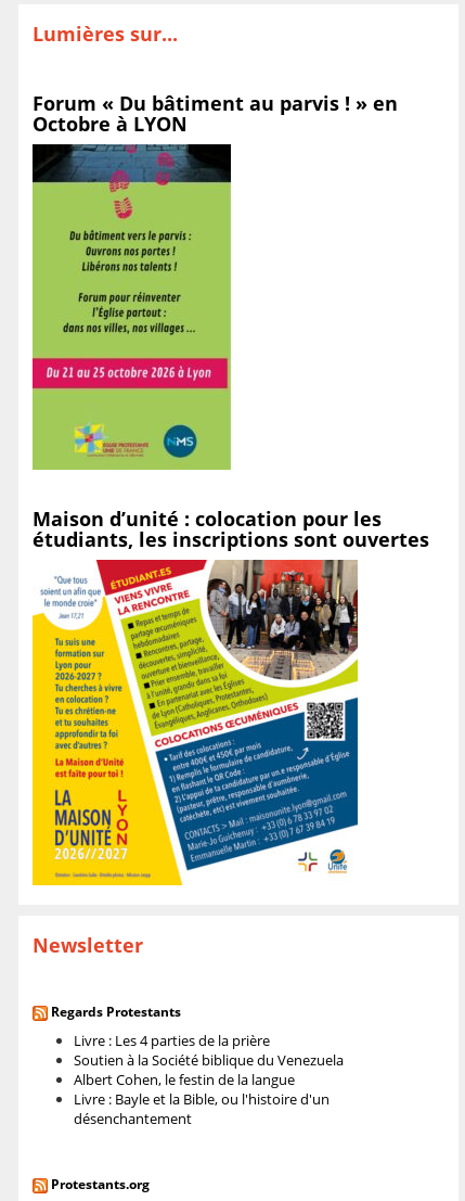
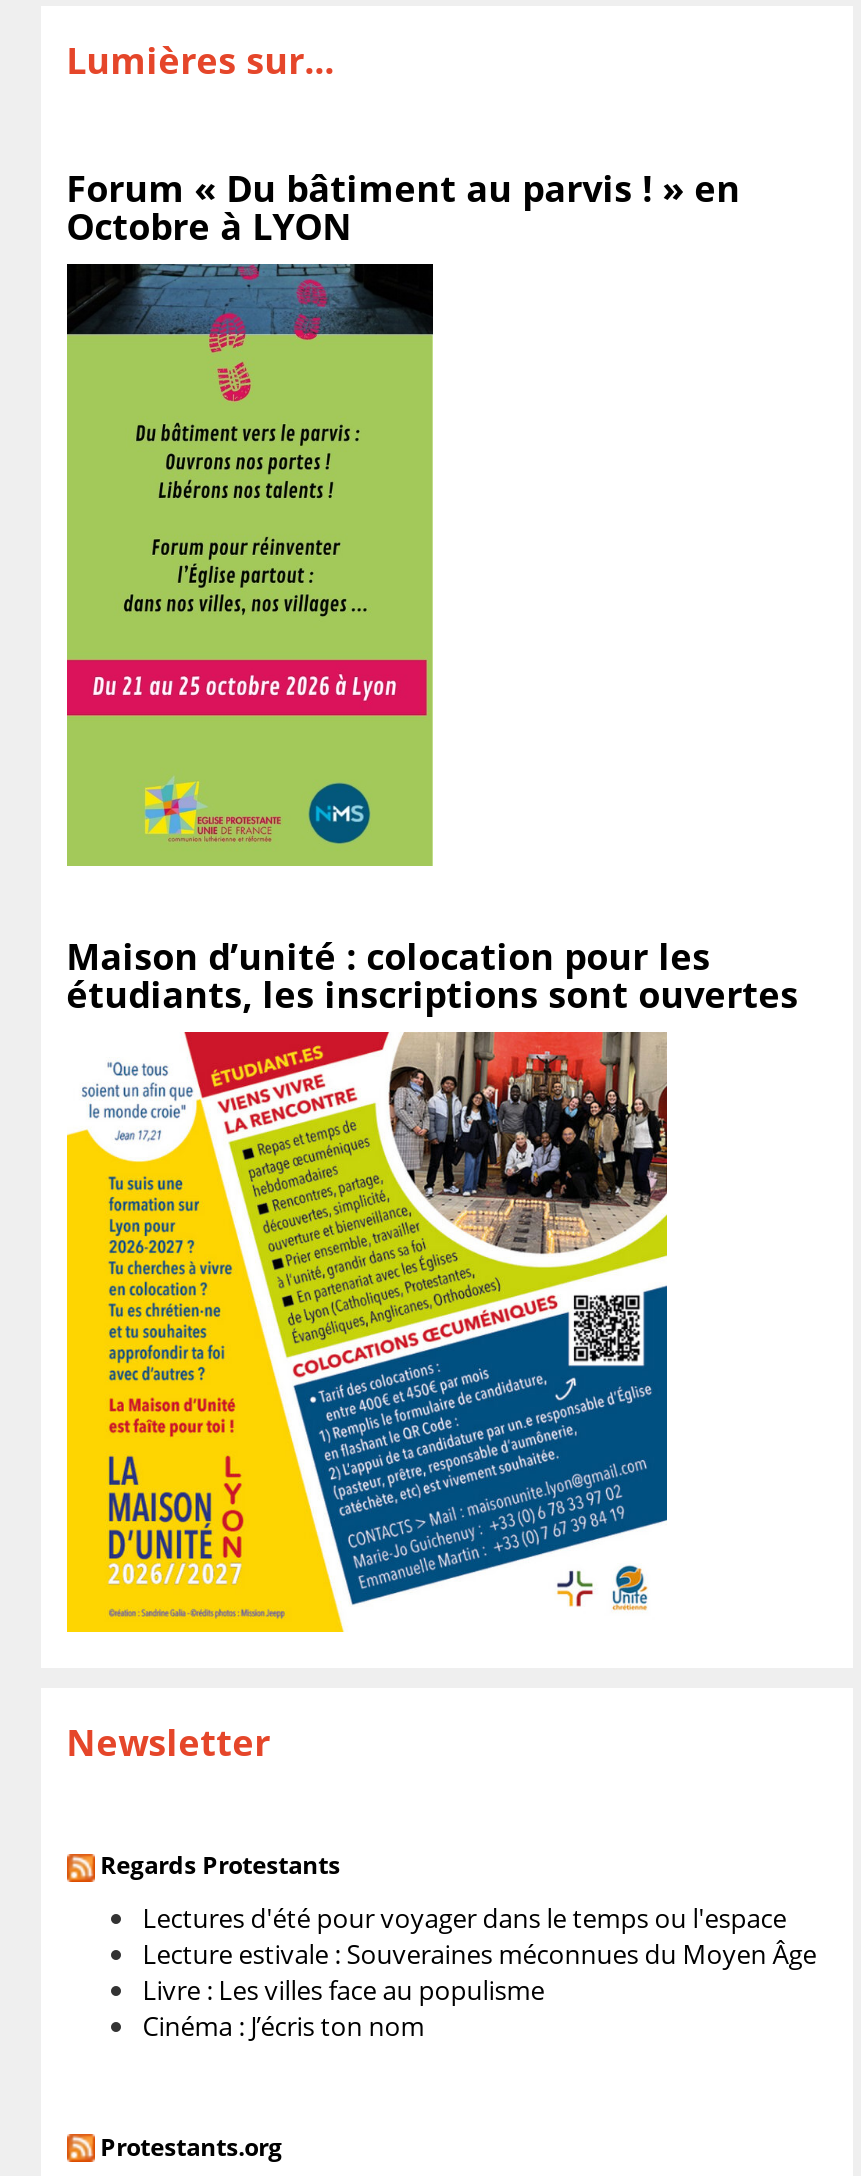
- Livre : Les 4 parties de la prière
- Soutien à la Société biblique du Venezuela
- Albert Cohen, le festin de la langue
- Livre : Bayle et la Bible, ou l'histoire d'un
- désenchantement
+ Lectures d'été pour voyager dans le temps ou l'espace
+ Lecture estivale : Souveraines méconnues du Moyen Âge
+ Livre : Les villes face au populisme
+ Cinéma : J’écris ton nom
